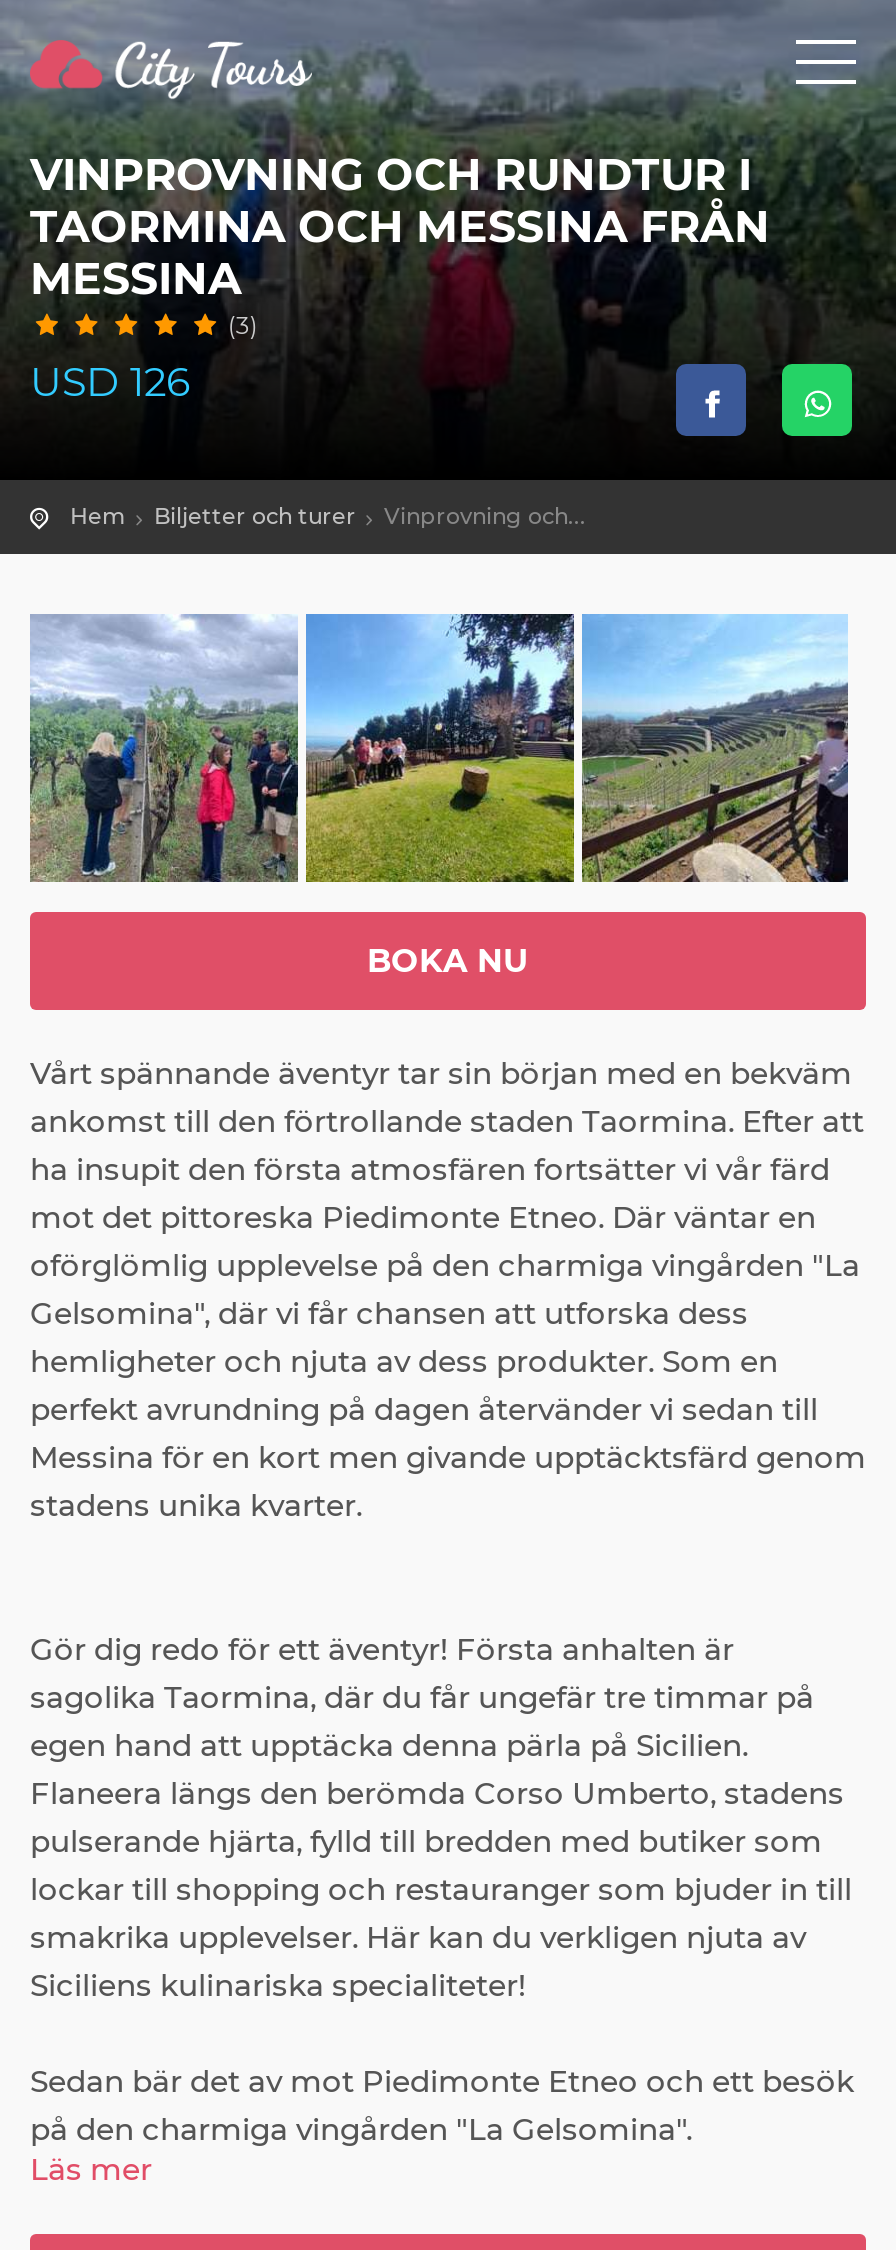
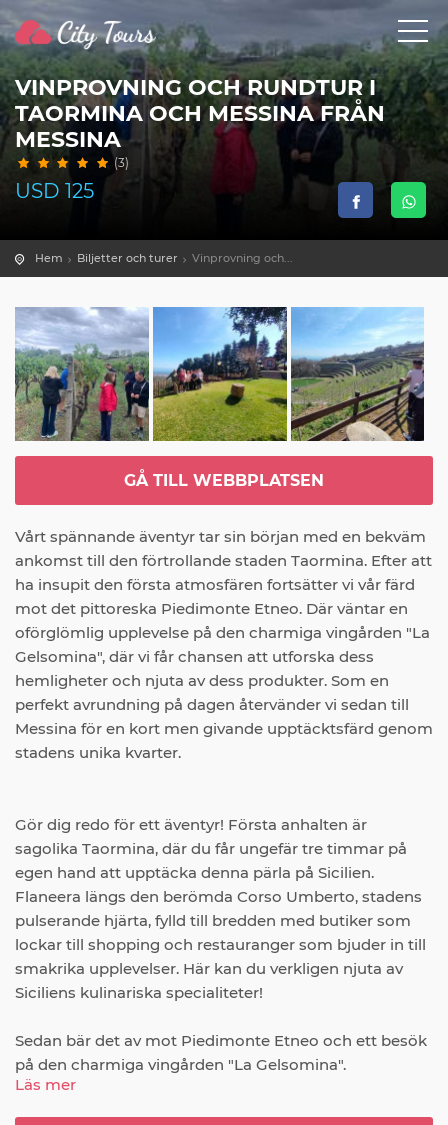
- USD 126
+ USD 125

- BOKA NU
+ GÅ TILL WEBBPLATSEN
